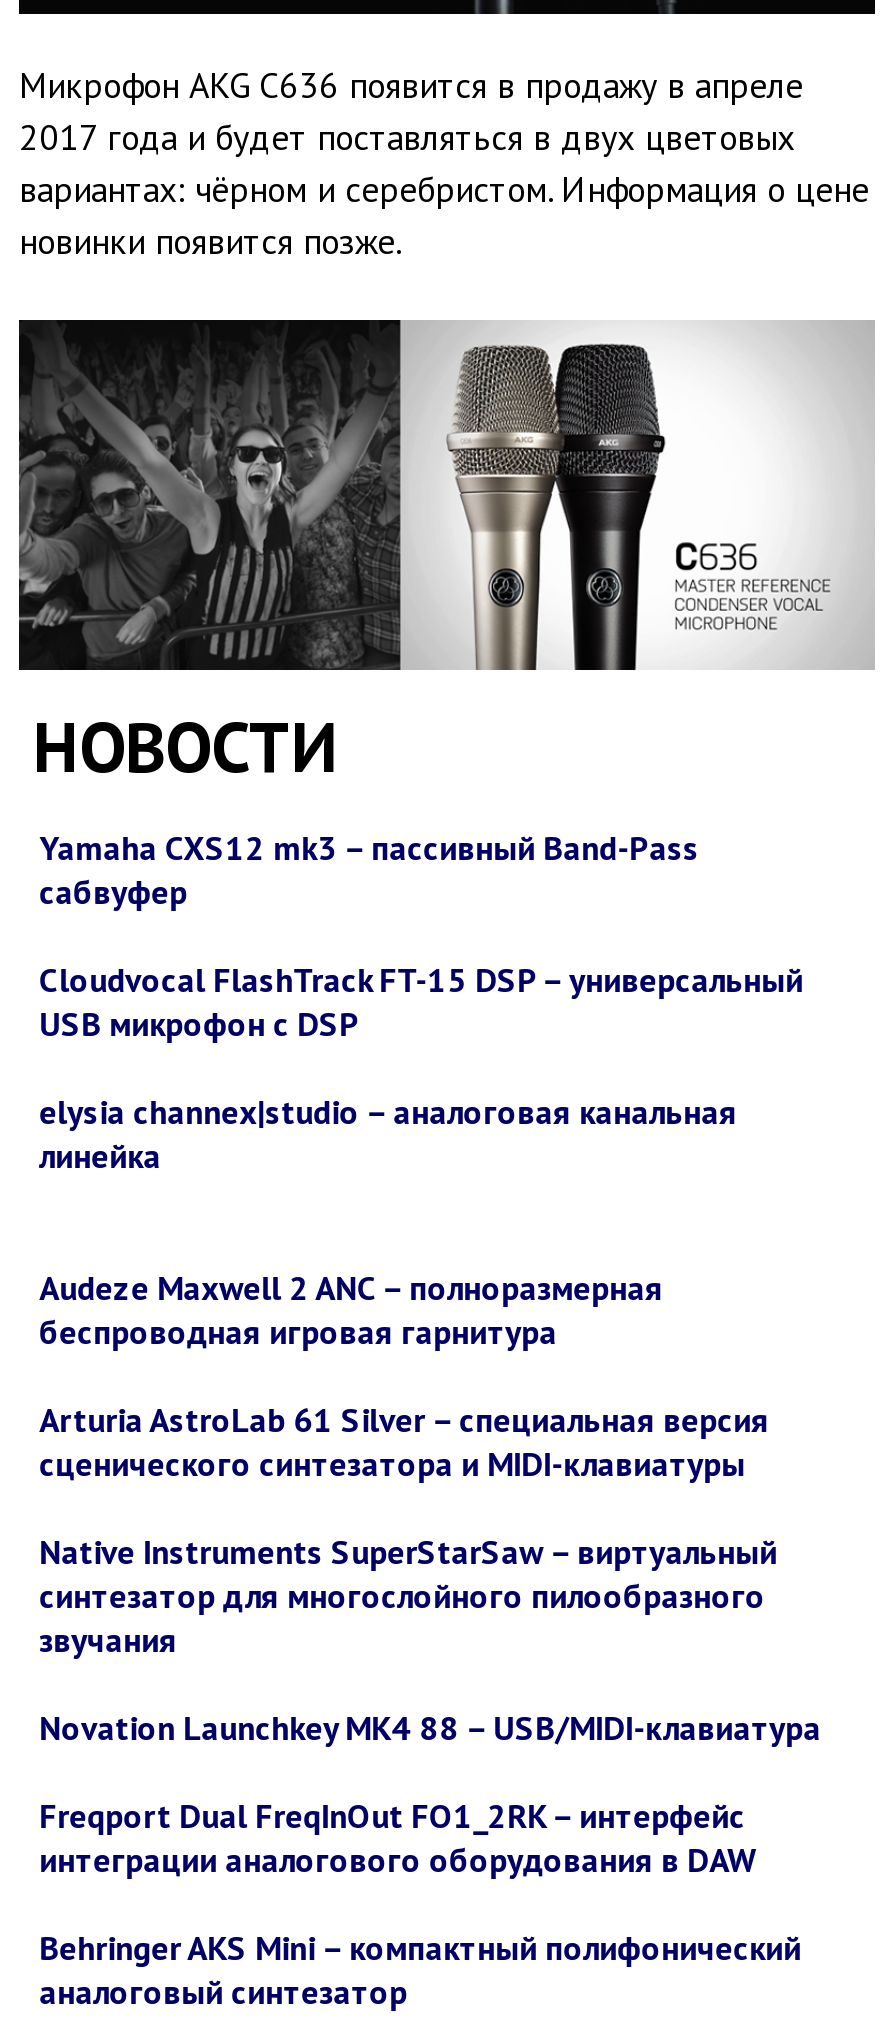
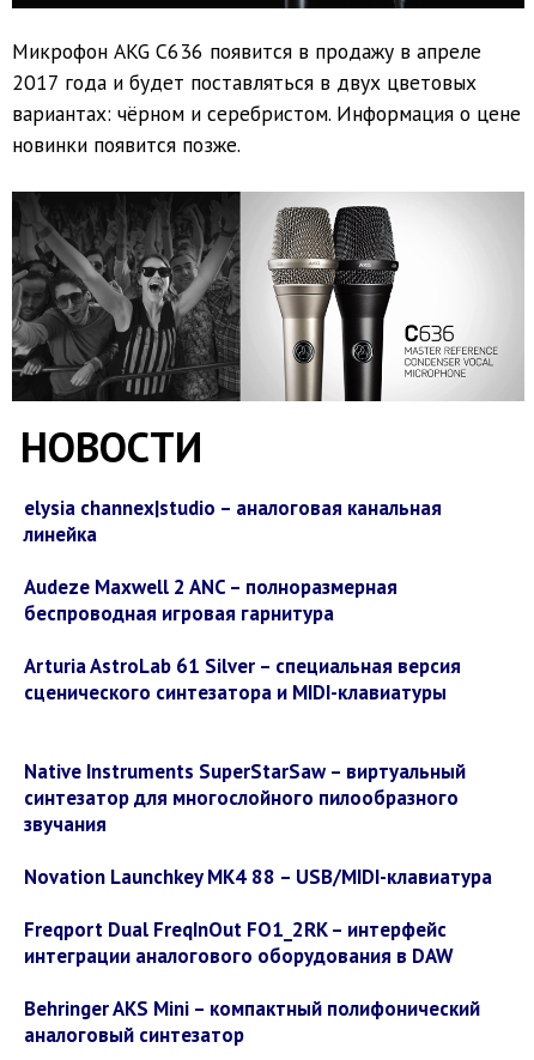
- Yamaha CXS12 mk3 – пассивный Band-Pass
- сабвуфер
- Cloudvocal FlashTrack FT-15 DSP – универсальный
- USB микрофон с DSP

moved up: Audeze Maxwell 2 ANC – полноразмерная | беспроводная игровая гарнитура | Arturia AstroLab 61 Silver – специальная версия | сценического синтезатора и MIDI-клавиатуры
